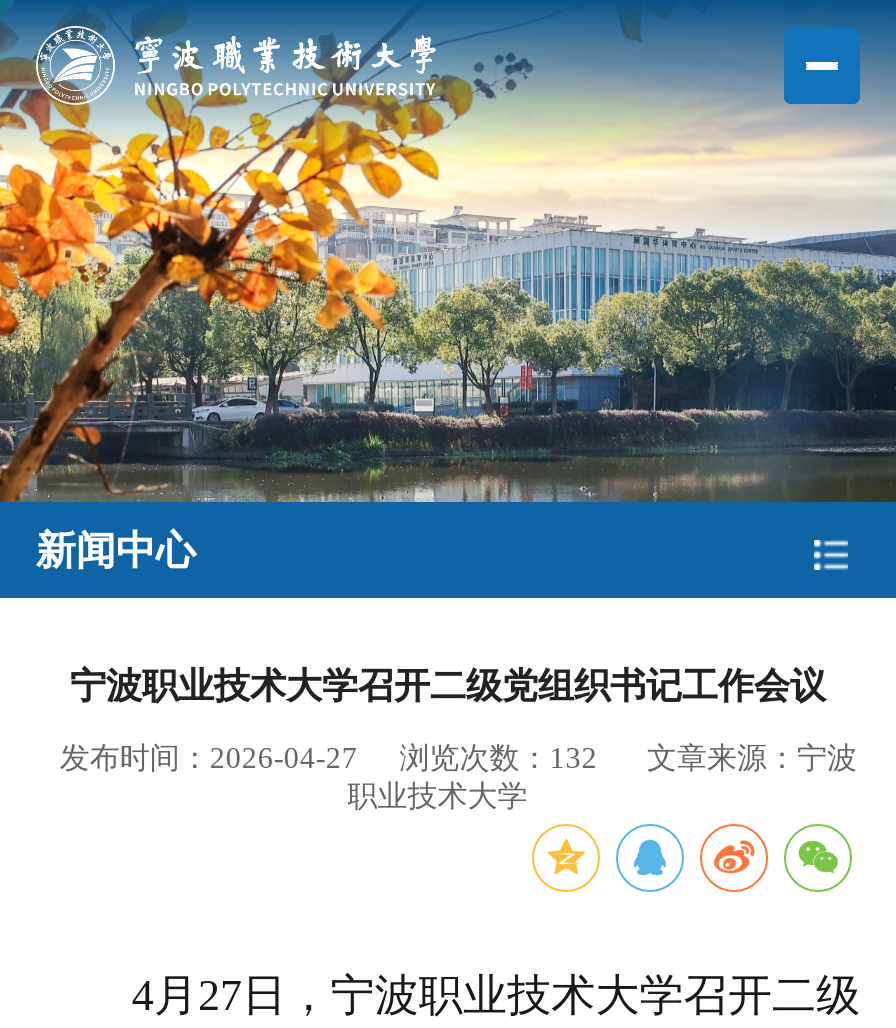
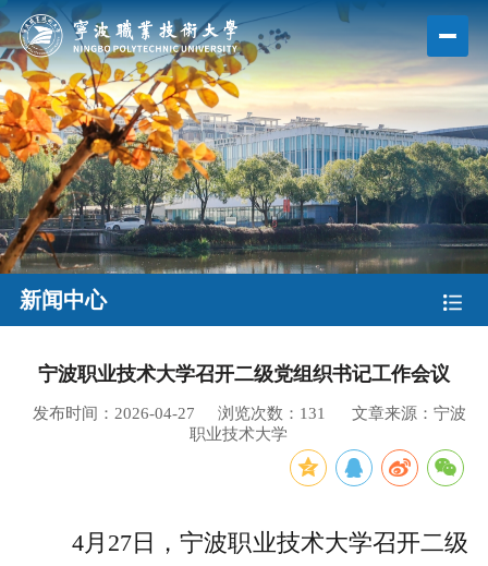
- 发布时间：2026-04-27 浏览次数：132 文章来源：宁波
+ 发布时间：2026-04-27 浏览次数：131 文章来源：宁波
